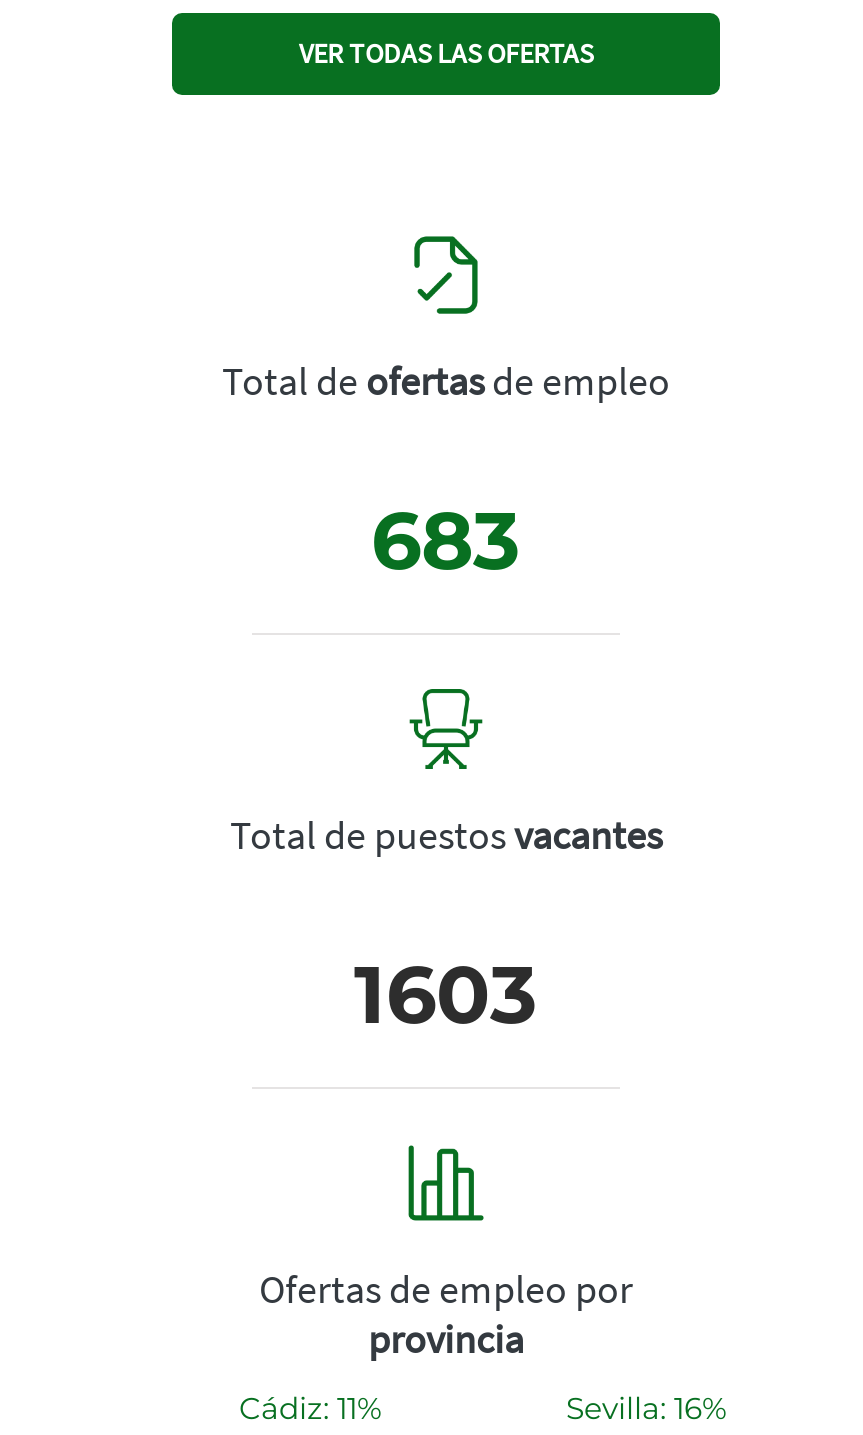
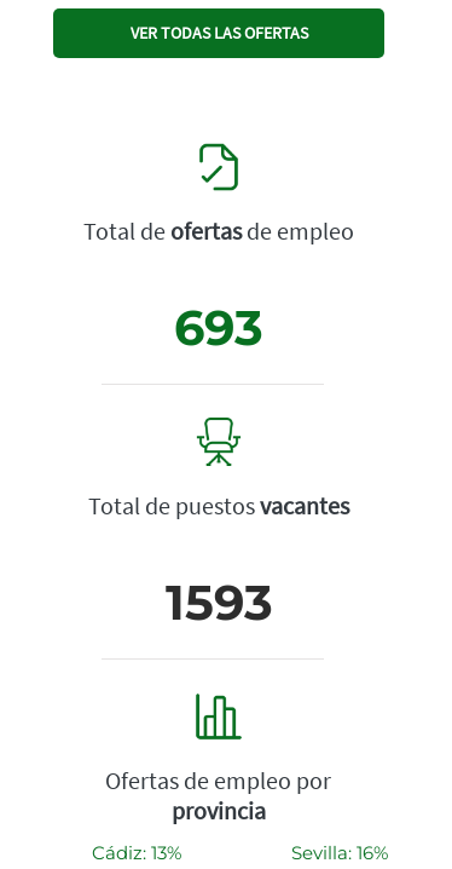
- 683
+ 693

- 1603
+ 1593

- Cádiz: 11%
+ Cádiz: 13%
